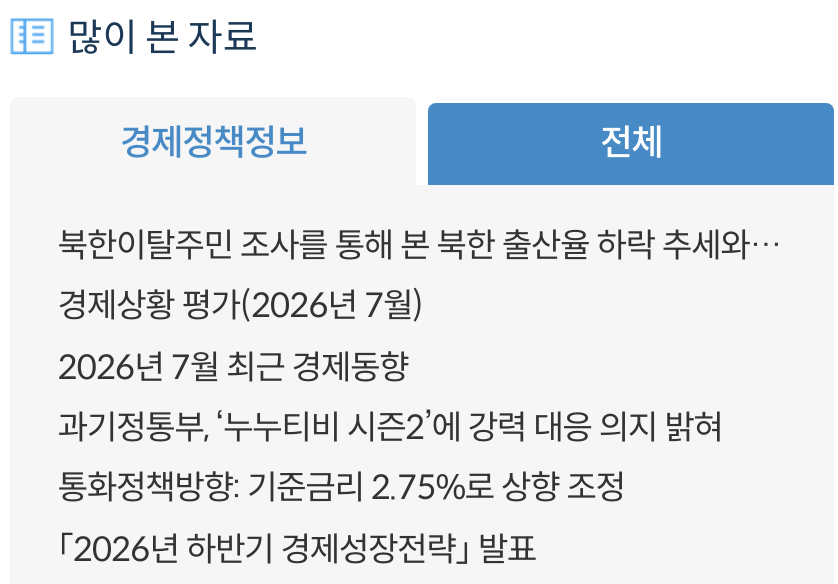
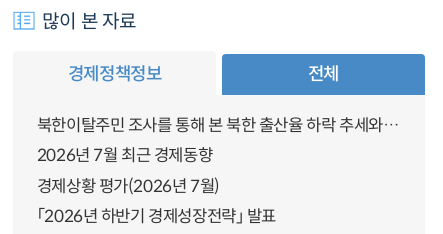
moved down: 경제상황 평가(2026년 7월)

- 과기정통부, ‘누누티비 시즌2’에 강력 대응 의지 밝혀
- 통화정책방향: 기준금리 2.75%로 상향 조정
